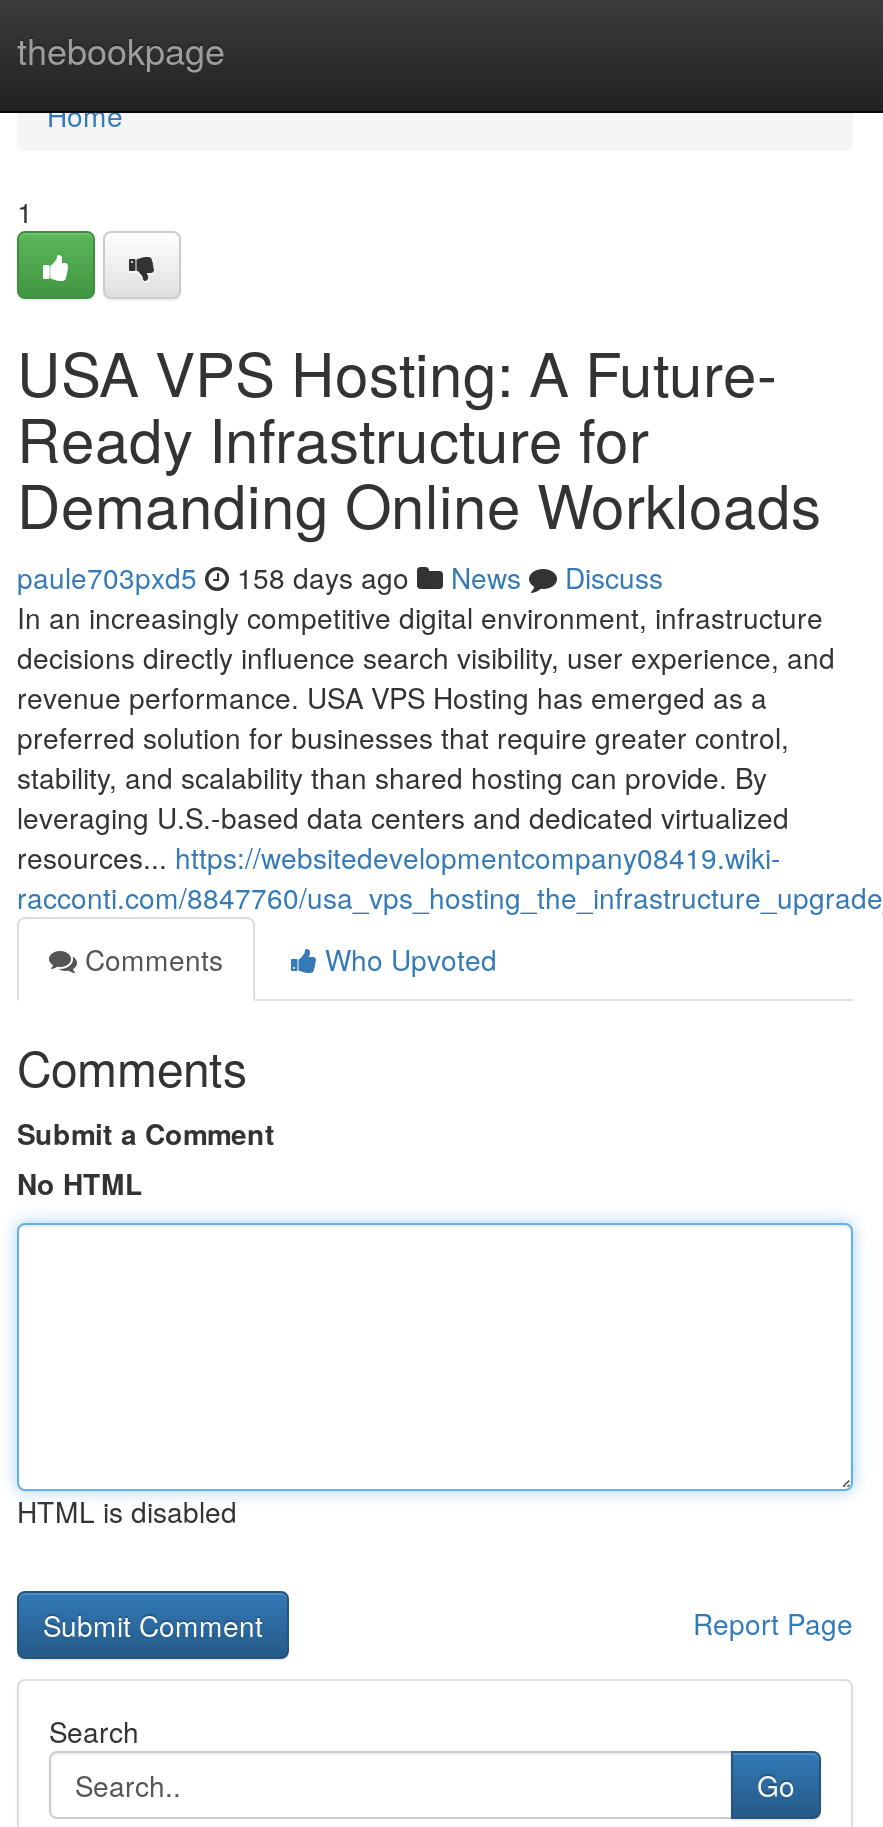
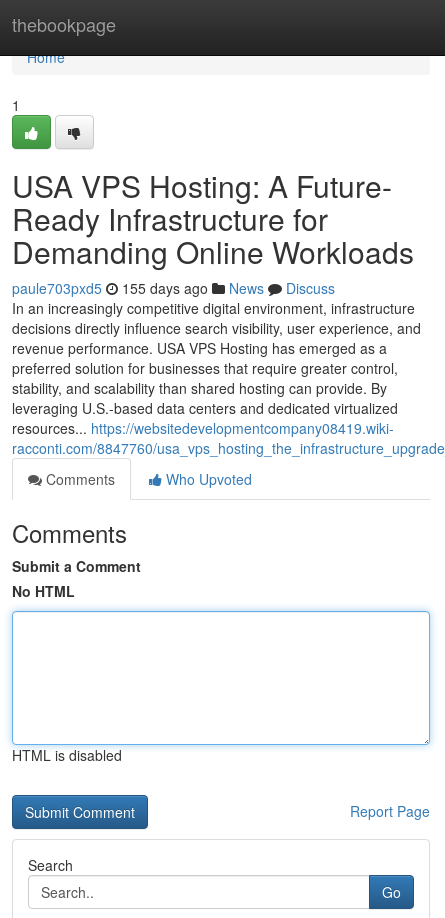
- paule703pxd5 158 days ago News Discuss
+ paule703pxd5 155 days ago News Discuss
